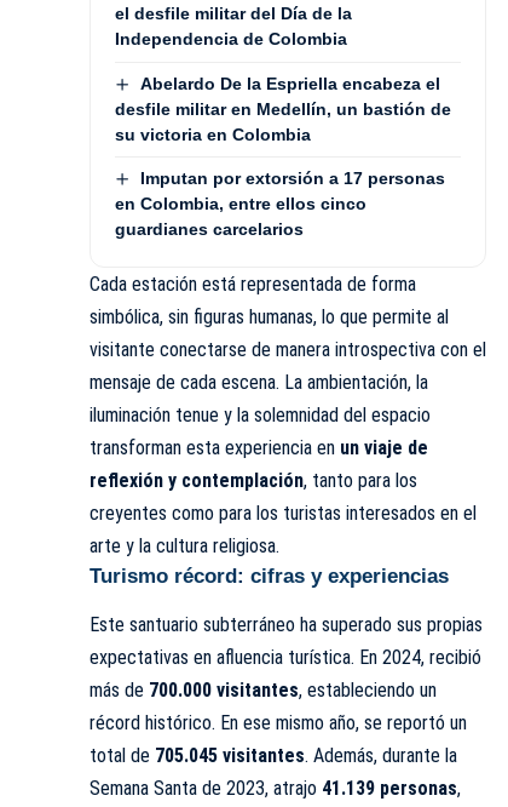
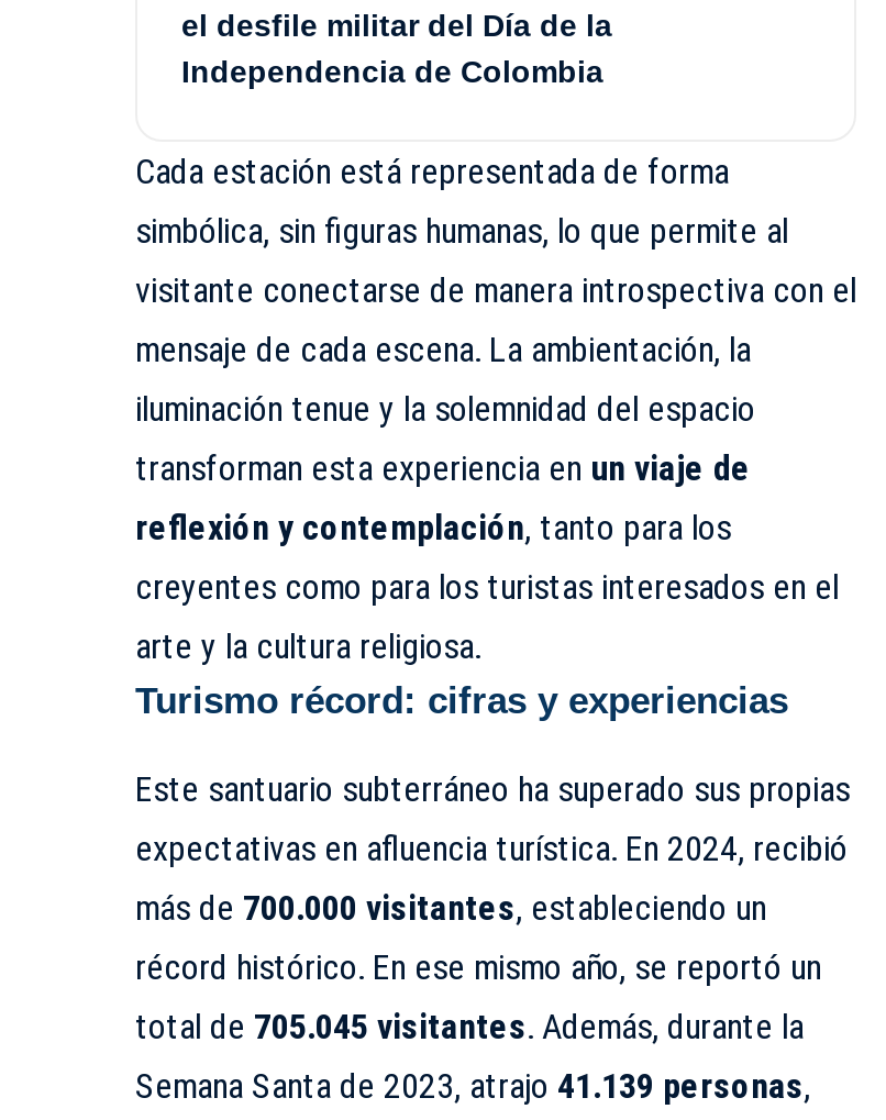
- Abelardo De la Espriella encabeza el
- desfile militar en Medellín, un bastión de
- su victoria en Colombia
- Imputan por extorsión a 17 personas
- en Colombia, entre ellos cinco
- guardianes carcelarios
